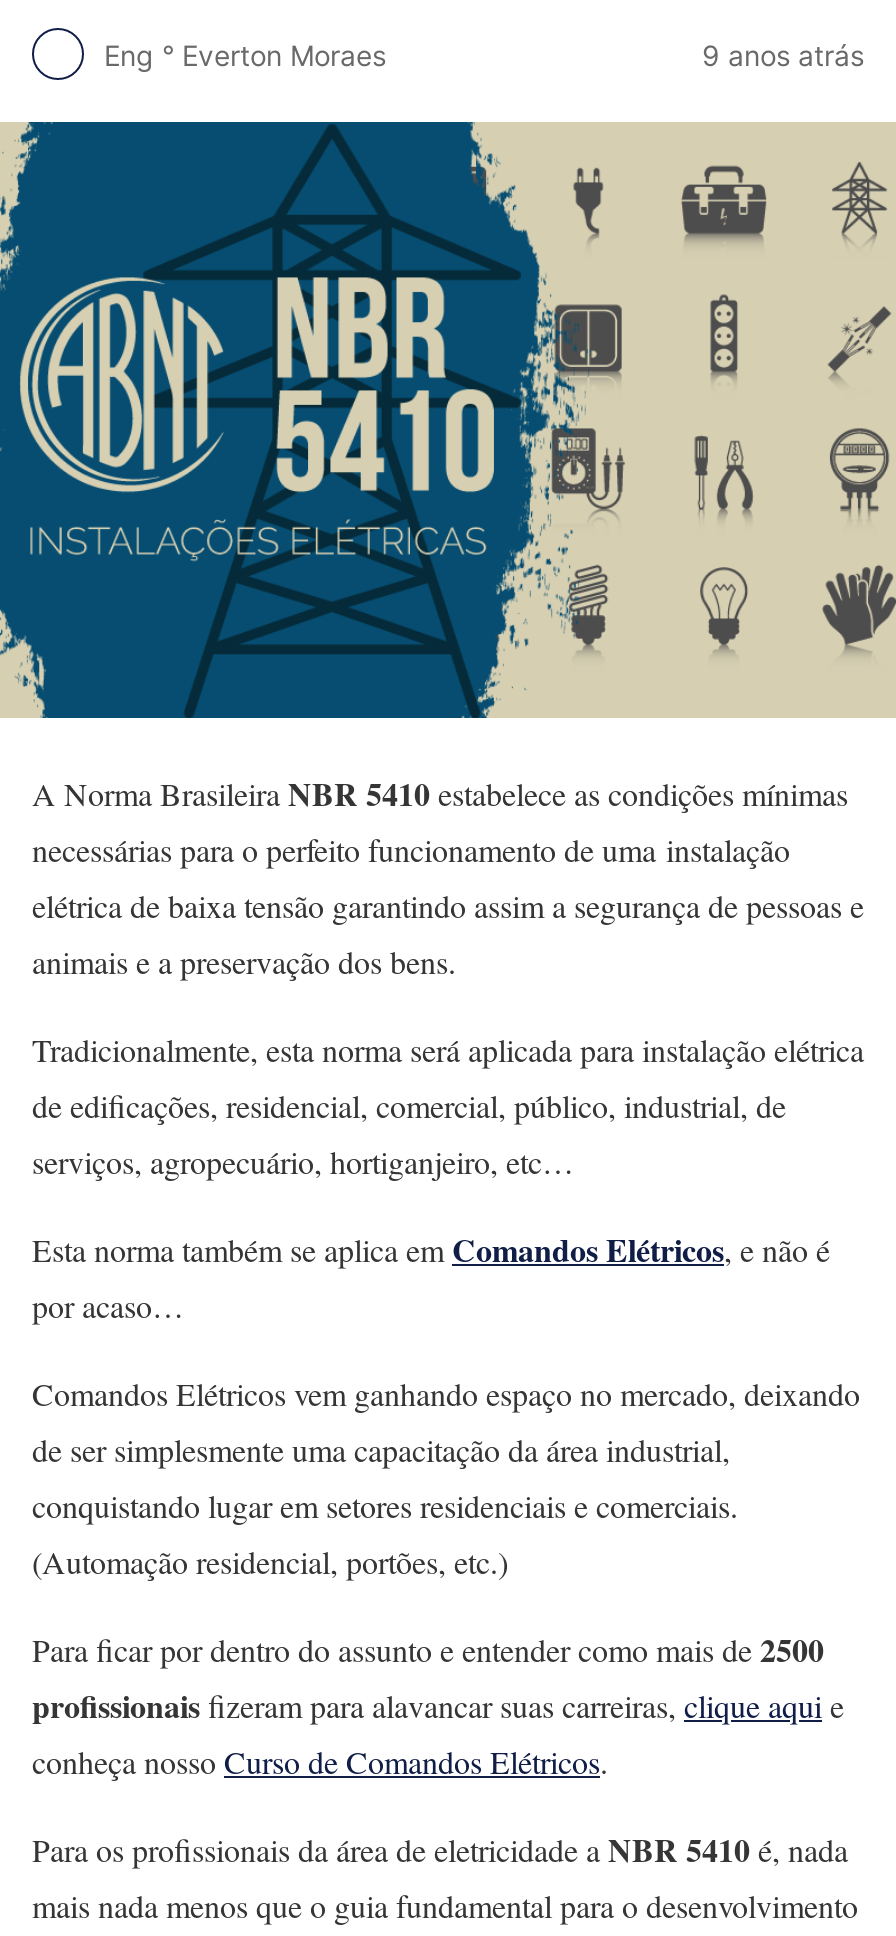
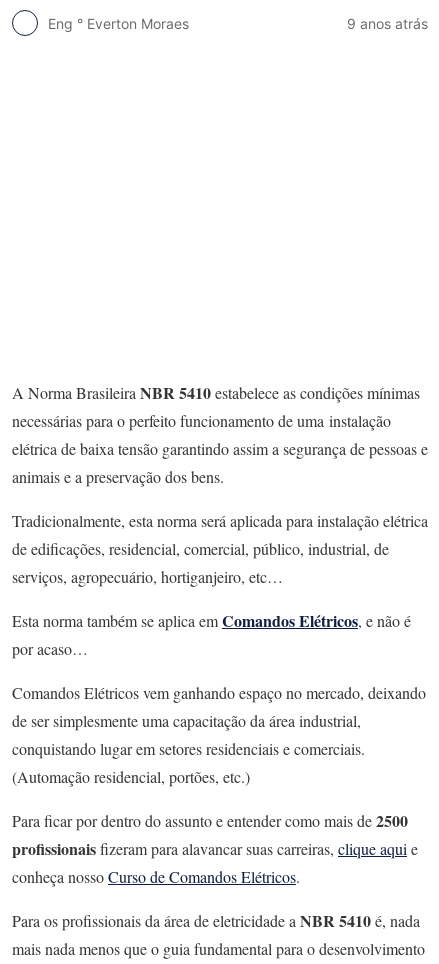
- [image]
